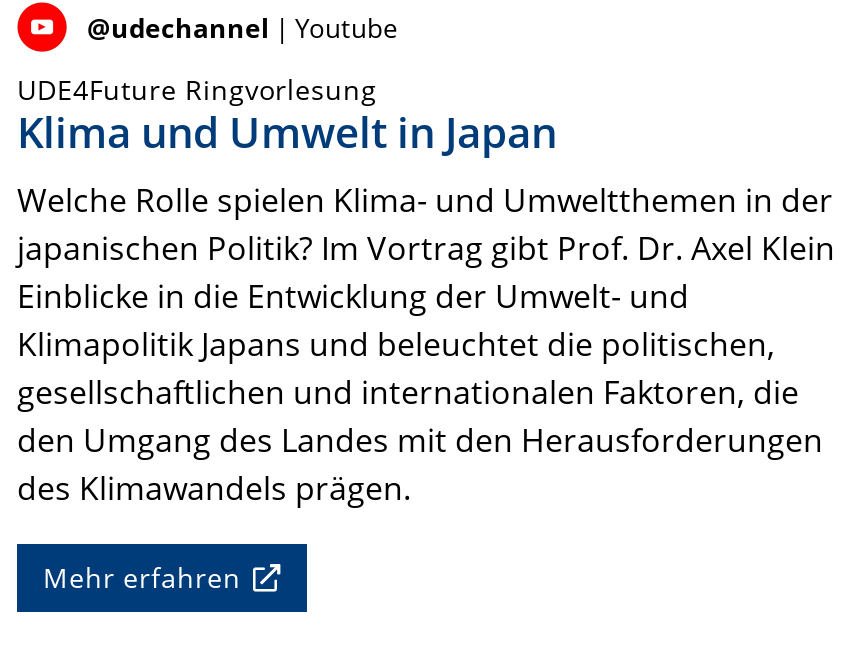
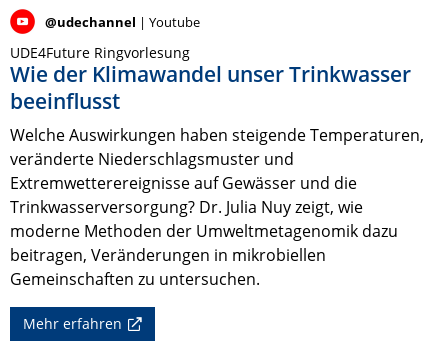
- Klima und Umwelt in Japan
- Welche Rolle spielen Klima- und Umweltthemen in der
- japanischen Politik? Im Vortrag gibt Prof. Dr. Axel Klein
- Einblicke in die Entwicklung der Umwelt- und
- Klimapolitik Japans und beleuchtet die politischen,
- gesellschaftlichen und internationalen Faktoren, die
- den Umgang des Landes mit den Herausforderungen
- des Klimawandels prägen.
+ Wie der Klimawandel unser Trinkwasser
+ beeinflusst
+ Welche Auswirkungen haben steigende Temperaturen,
+ veränderte Niederschlagsmuster und
+ Extremwetterereignisse auf Gewässer und die
+ Trinkwasserversorgung? Dr. Julia Nuy zeigt, wie
+ moderne Methoden der Umweltmetagenomik dazu
+ beitragen, Veränderungen in mikrobiellen
+ Gemeinschaften zu untersuchen.
